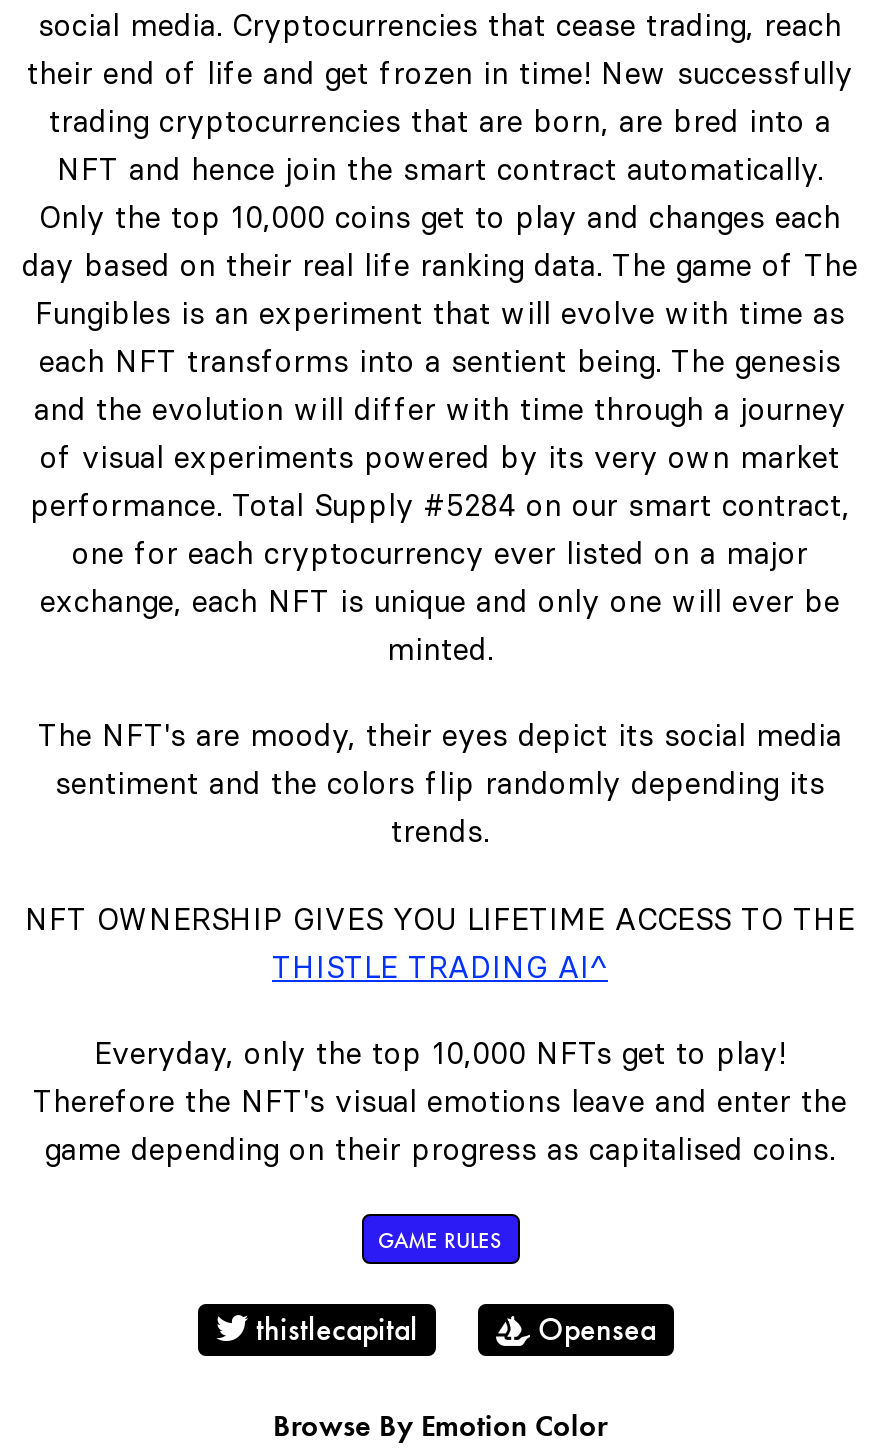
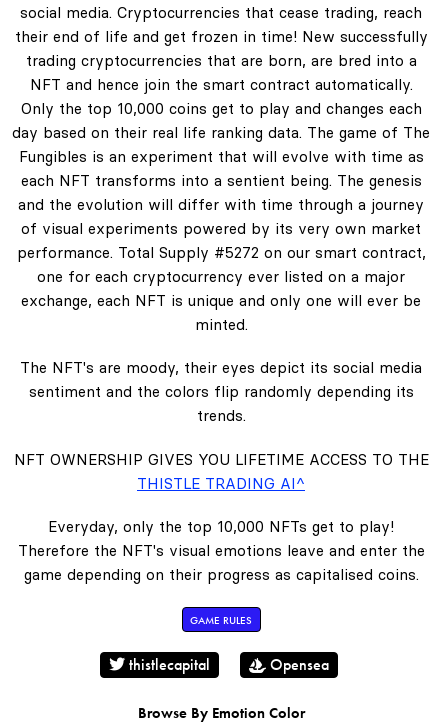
- performance. Total Supply #5284 on our smart contract,
+ performance. Total Supply #5272 on our smart contract,
